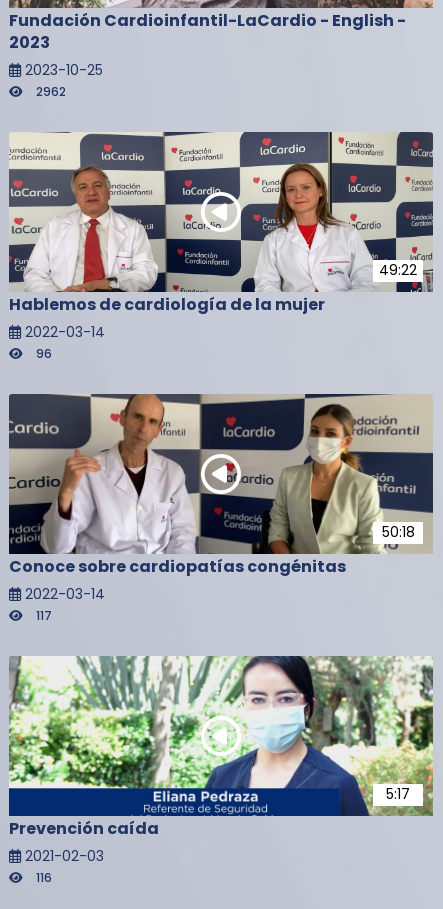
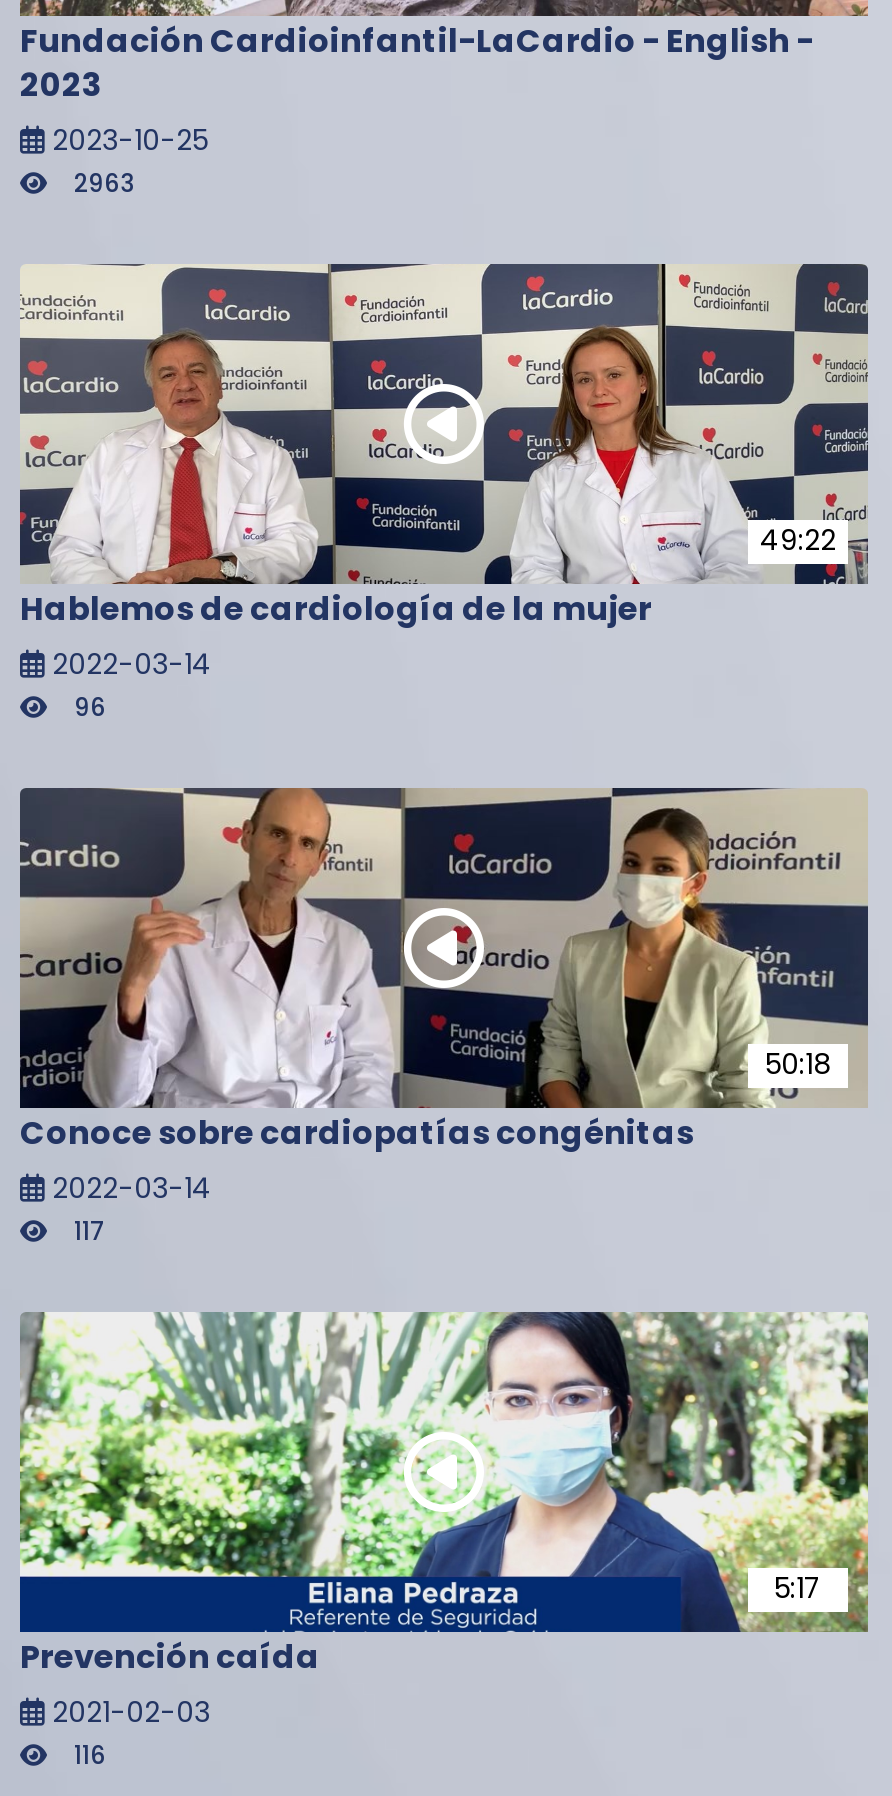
- 2962
+ 2963
